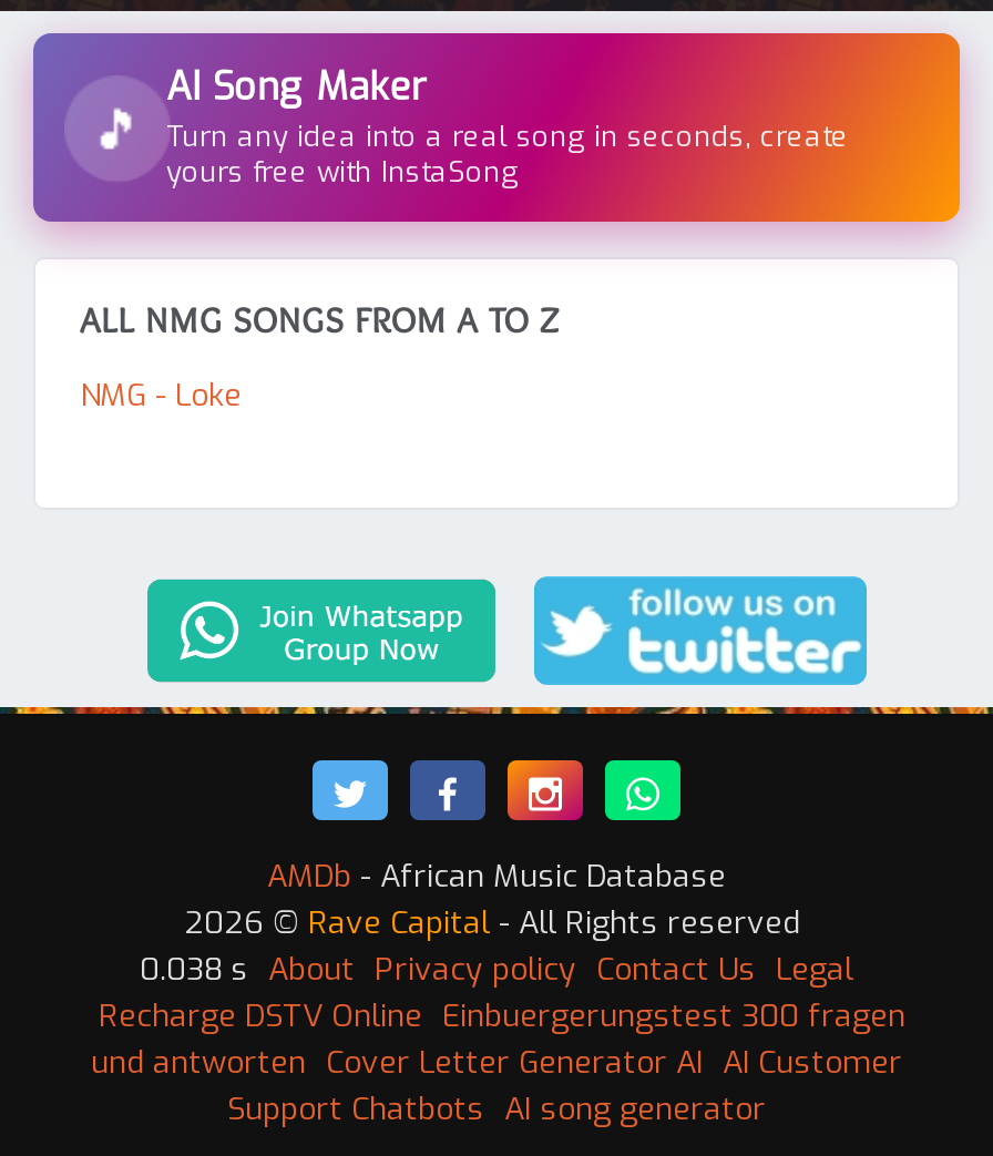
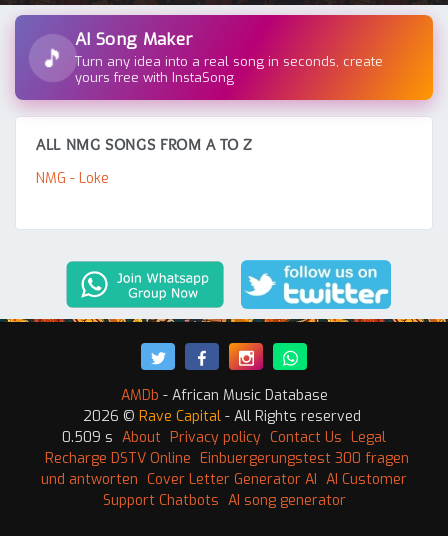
- 0.038 s About Privacy policy Contact Us Legal
+ 0.509 s About Privacy policy Contact Us Legal
